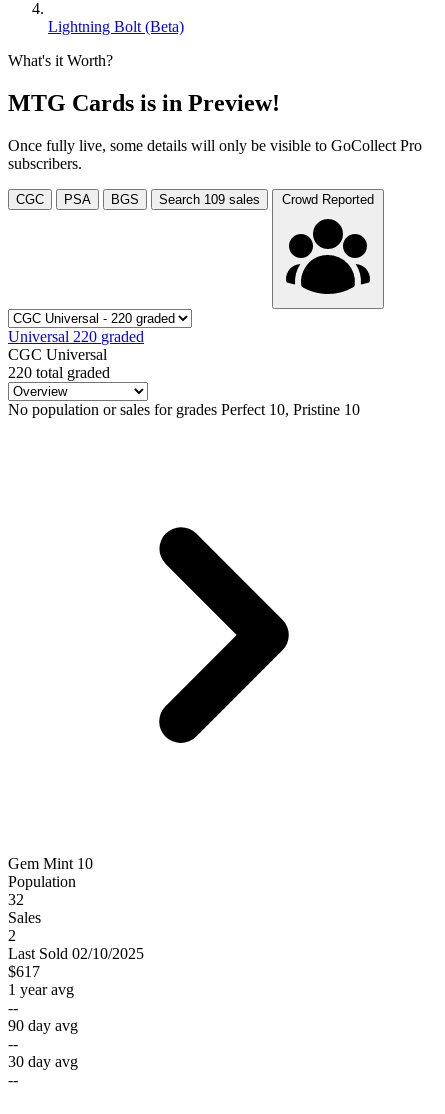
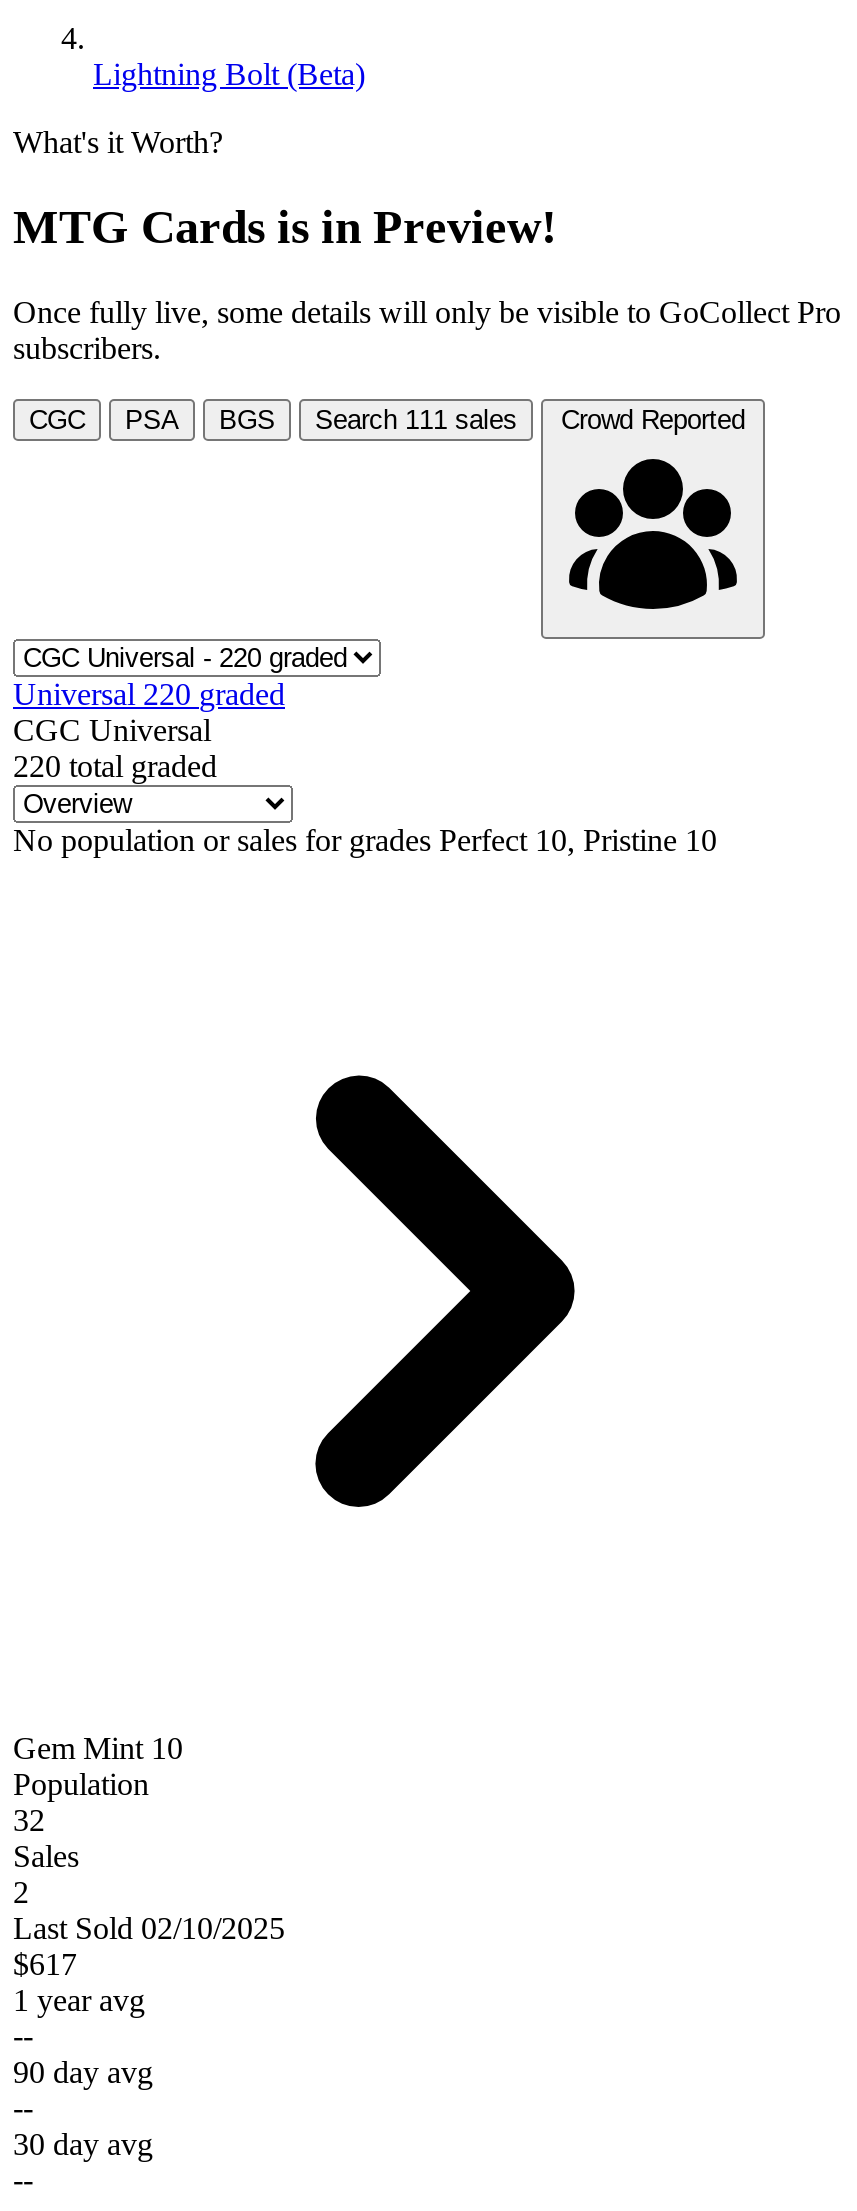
- CGC PSA BGS Search 109 sales Crowd Reported
+ CGC PSA BGS Search 111 sales Crowd Reported
